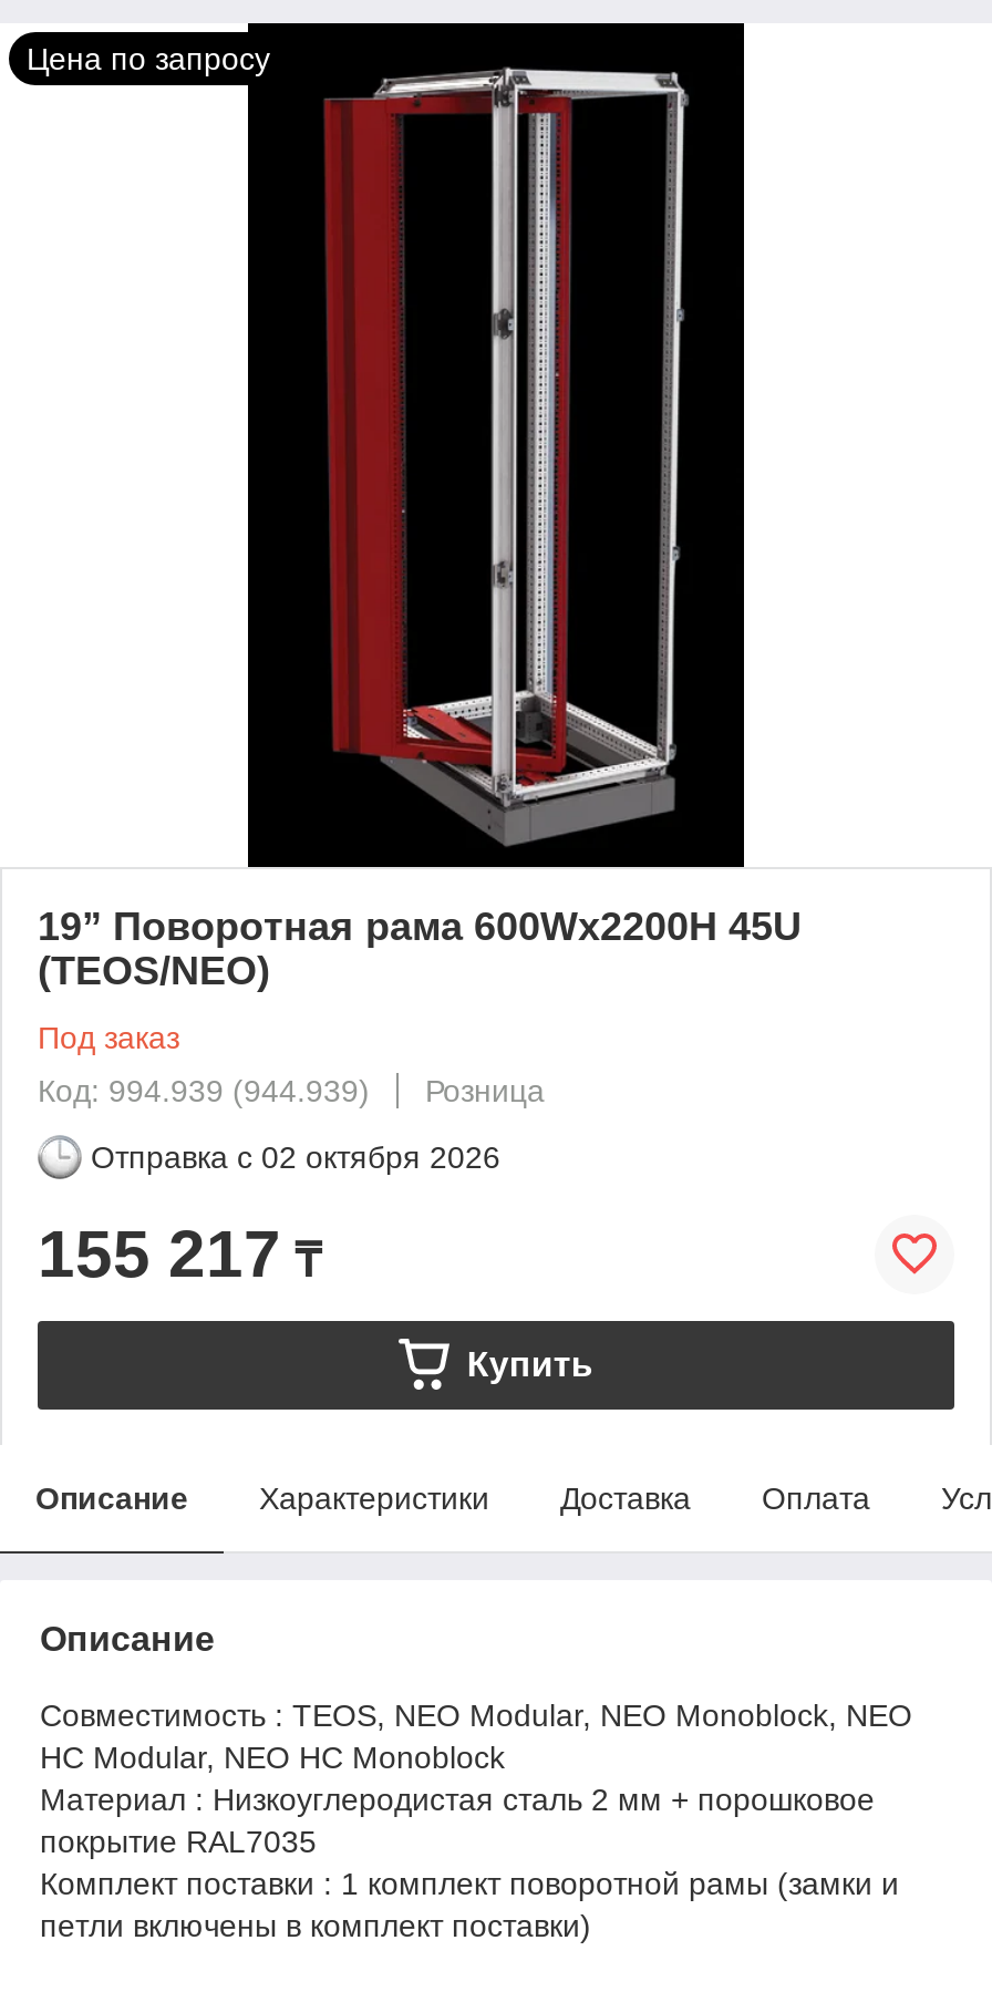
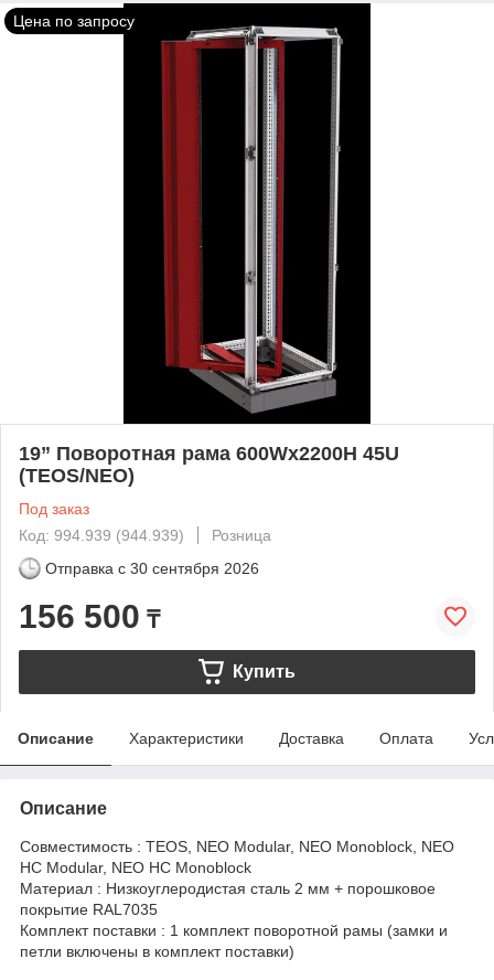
- Отправка с 02 октября 2026
+ Отправка с 30 сентября 2026

- 155 217 ₸
+ 156 500 ₸
